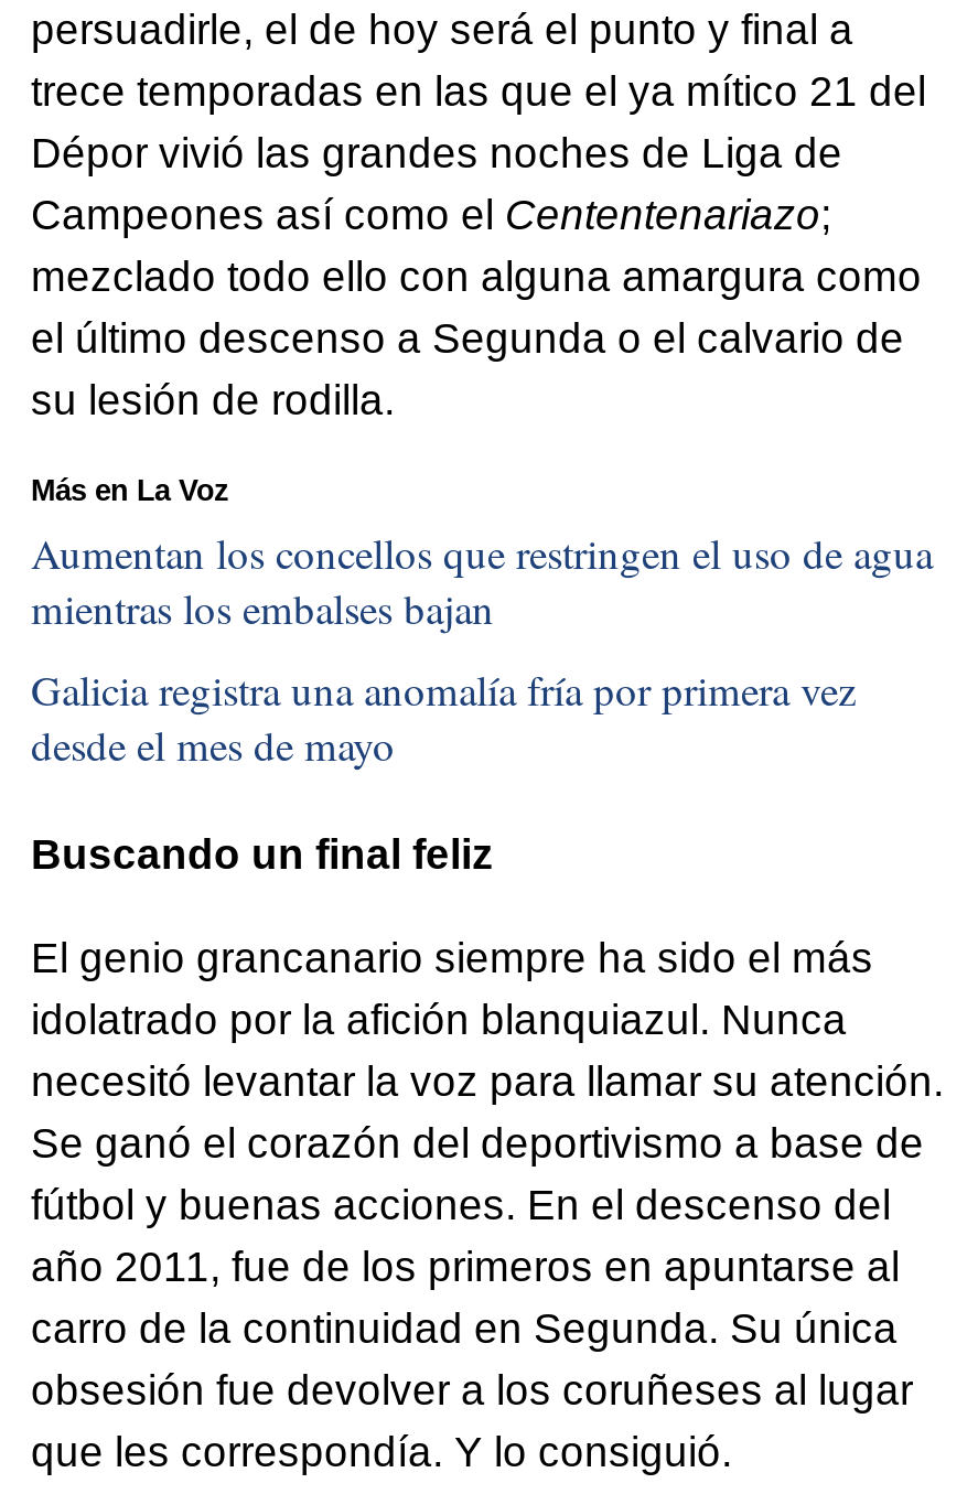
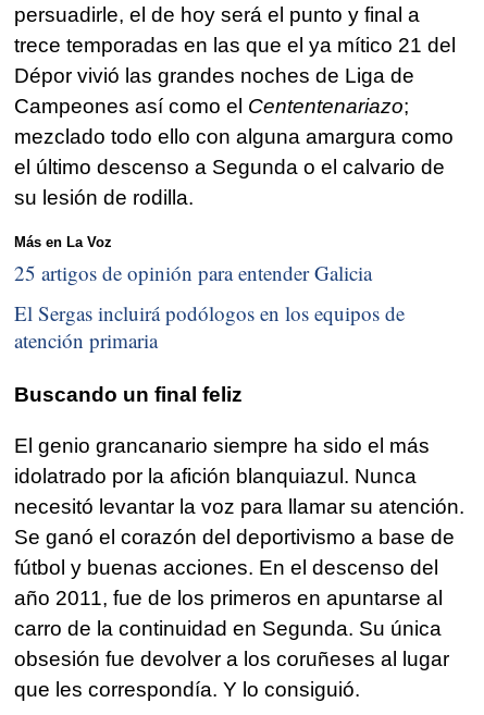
- Aumentan los concellos que restringen el uso de agua
- mientras los embalses bajan
+ 25 artigos de opinión para entender Galicia

- Galicia registra una anomalía fría por primera vez
- desde el mes de mayo
+ El Sergas incluirá podólogos en los equipos de
+ atención primaria
